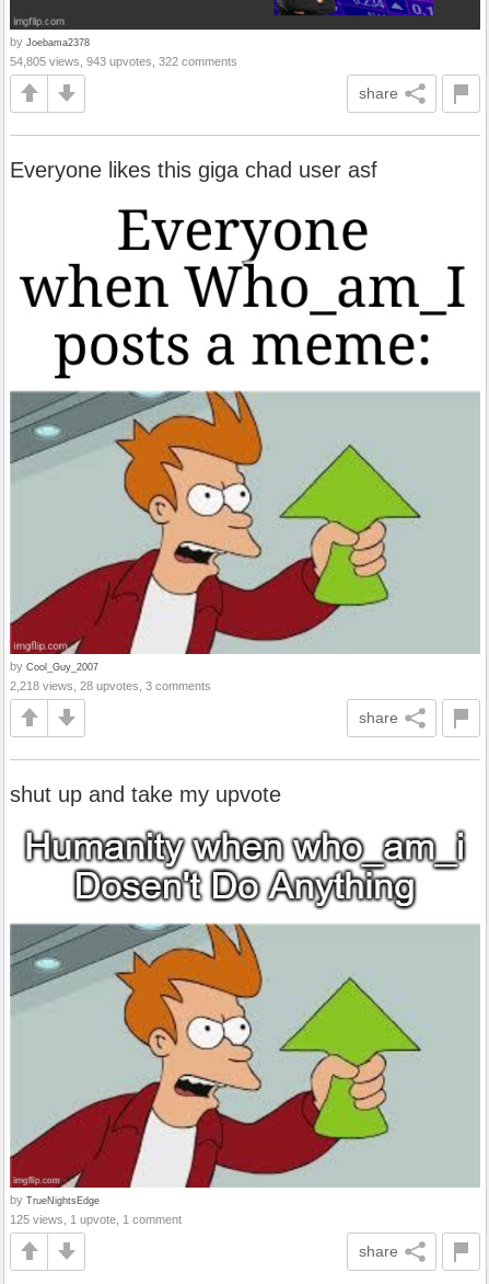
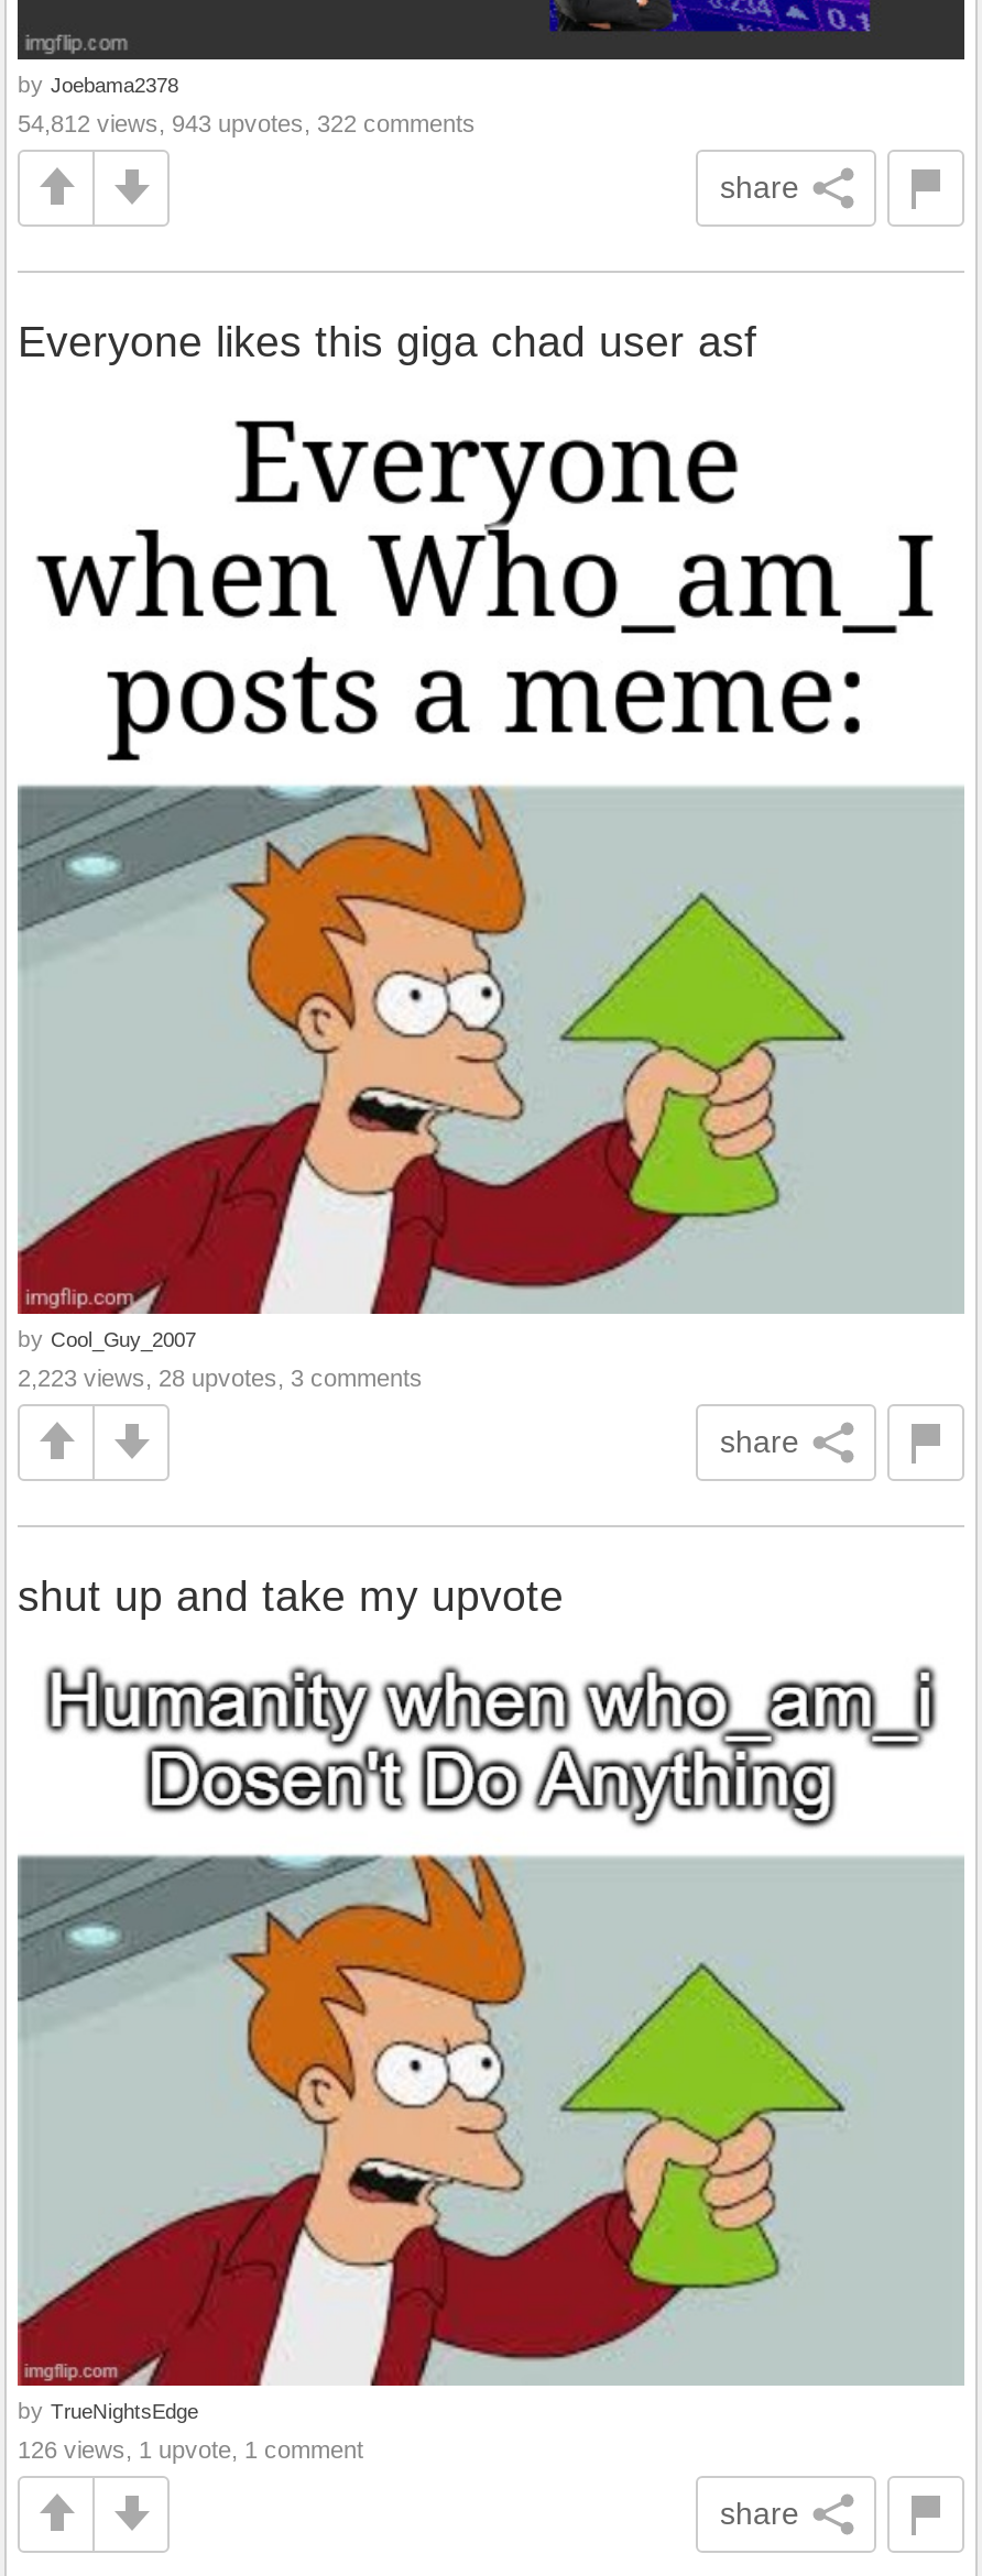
- 54,805 views, 943 upvotes, 322 comments
+ 54,812 views, 943 upvotes, 322 comments

- 2,218 views, 28 upvotes, 3 comments
+ 2,223 views, 28 upvotes, 3 comments

- 125 views, 1 upvote, 1 comment
+ 126 views, 1 upvote, 1 comment
